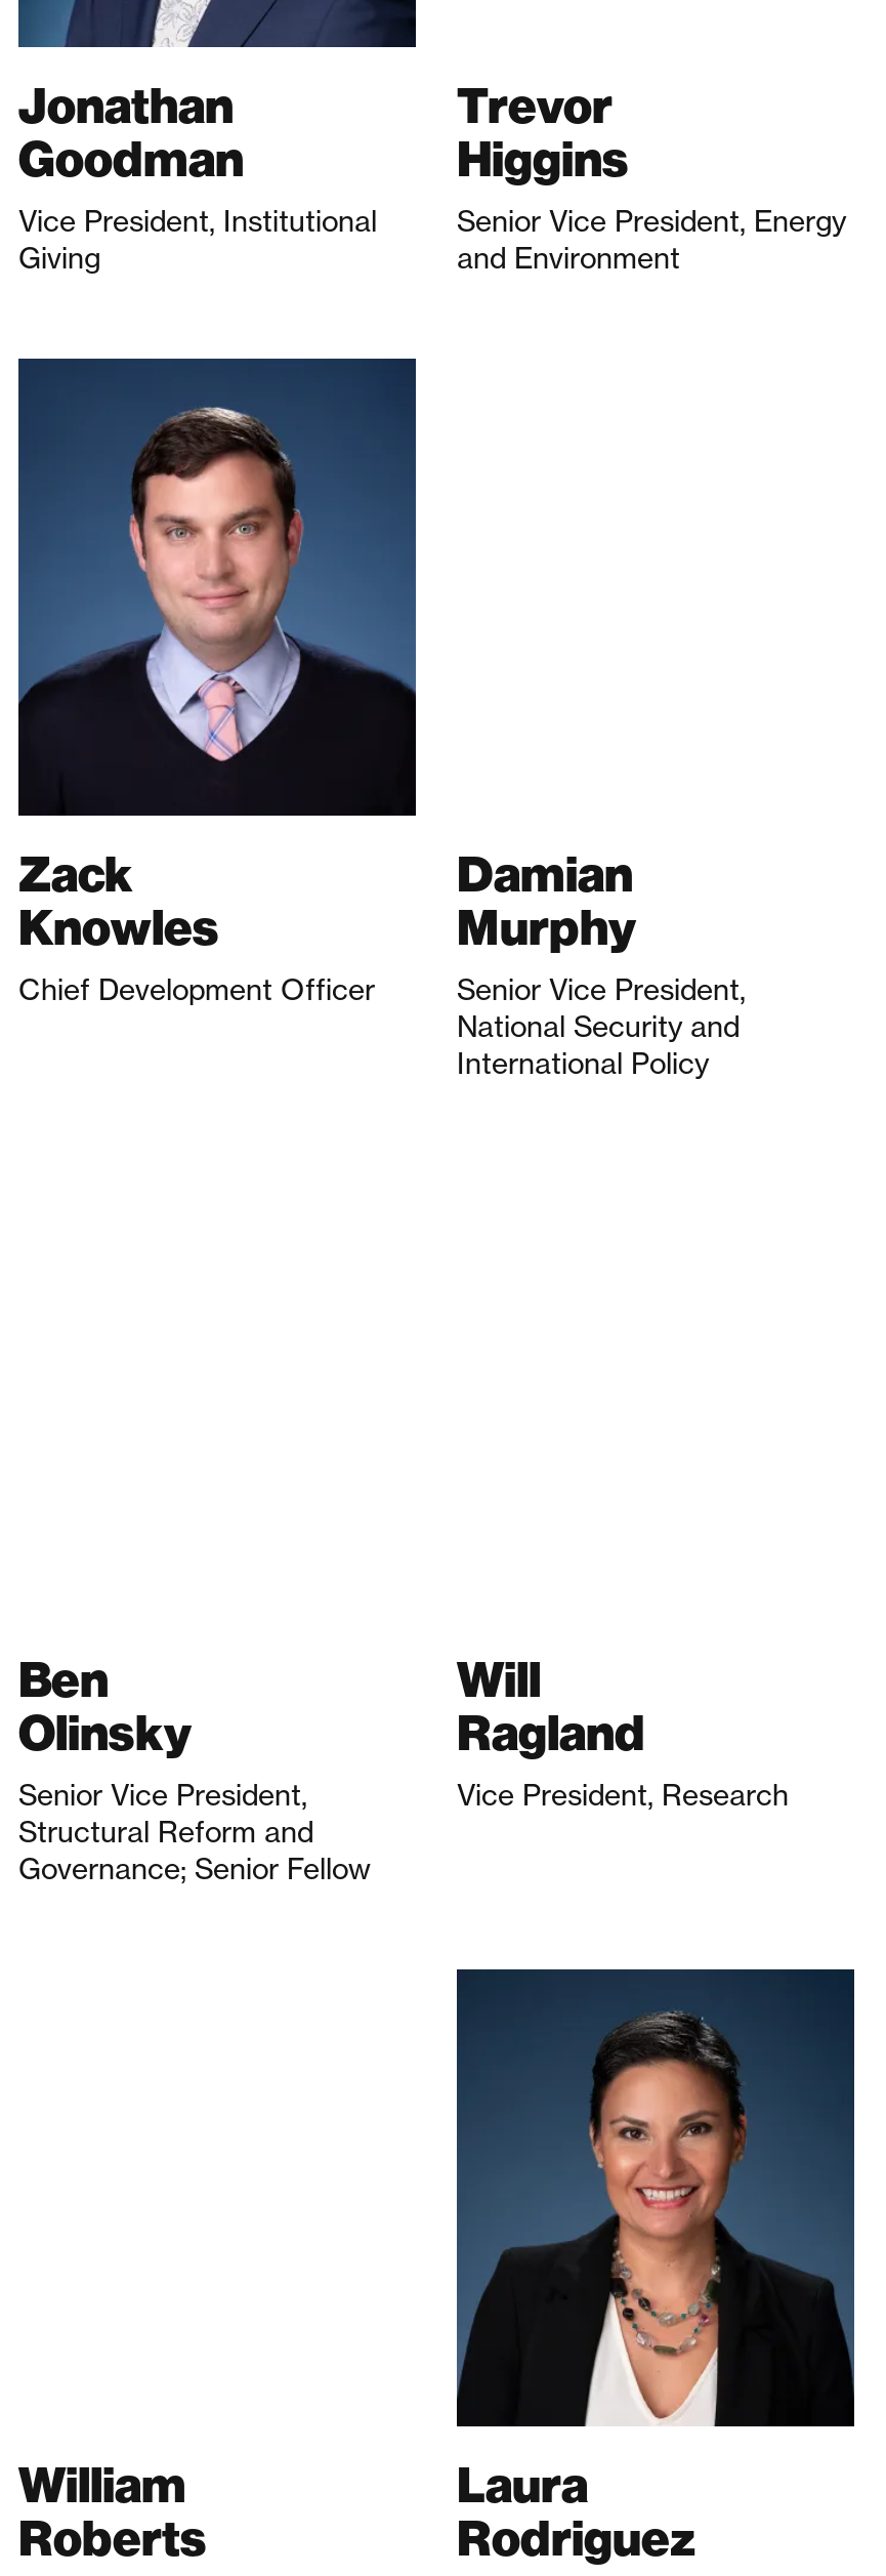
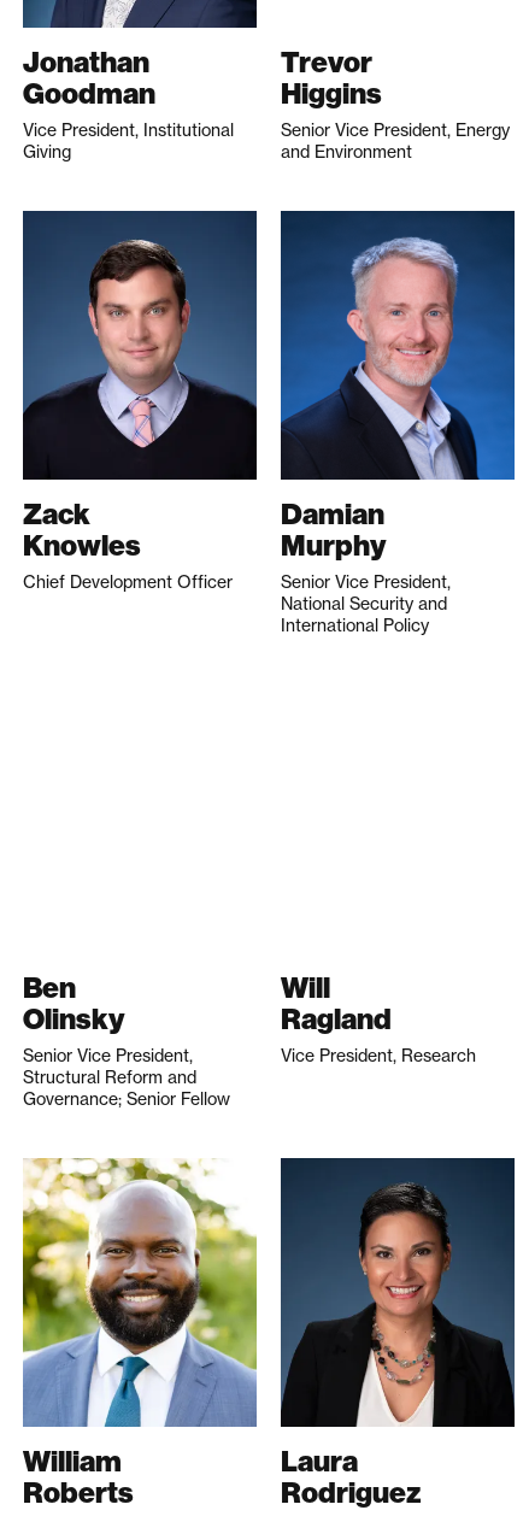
+ [image]

+ [image]
